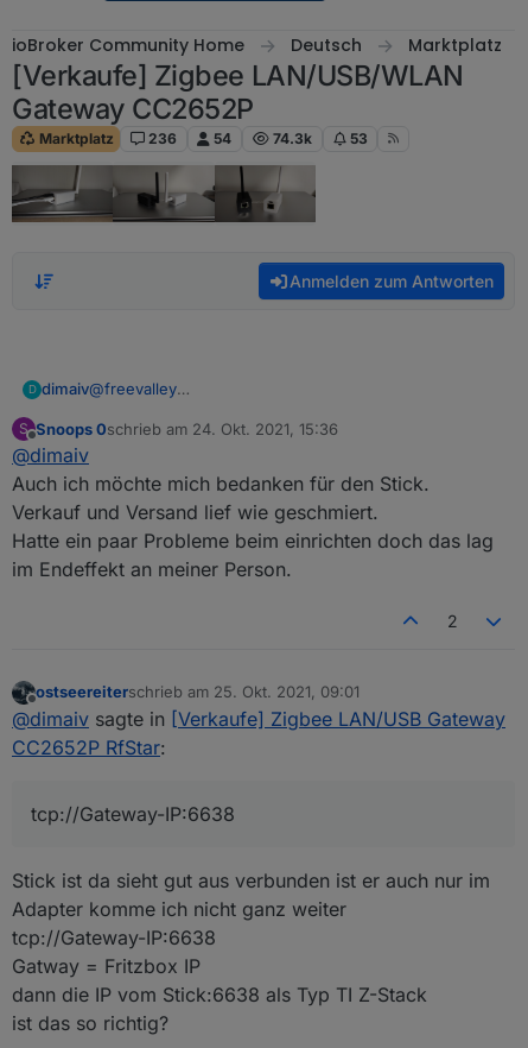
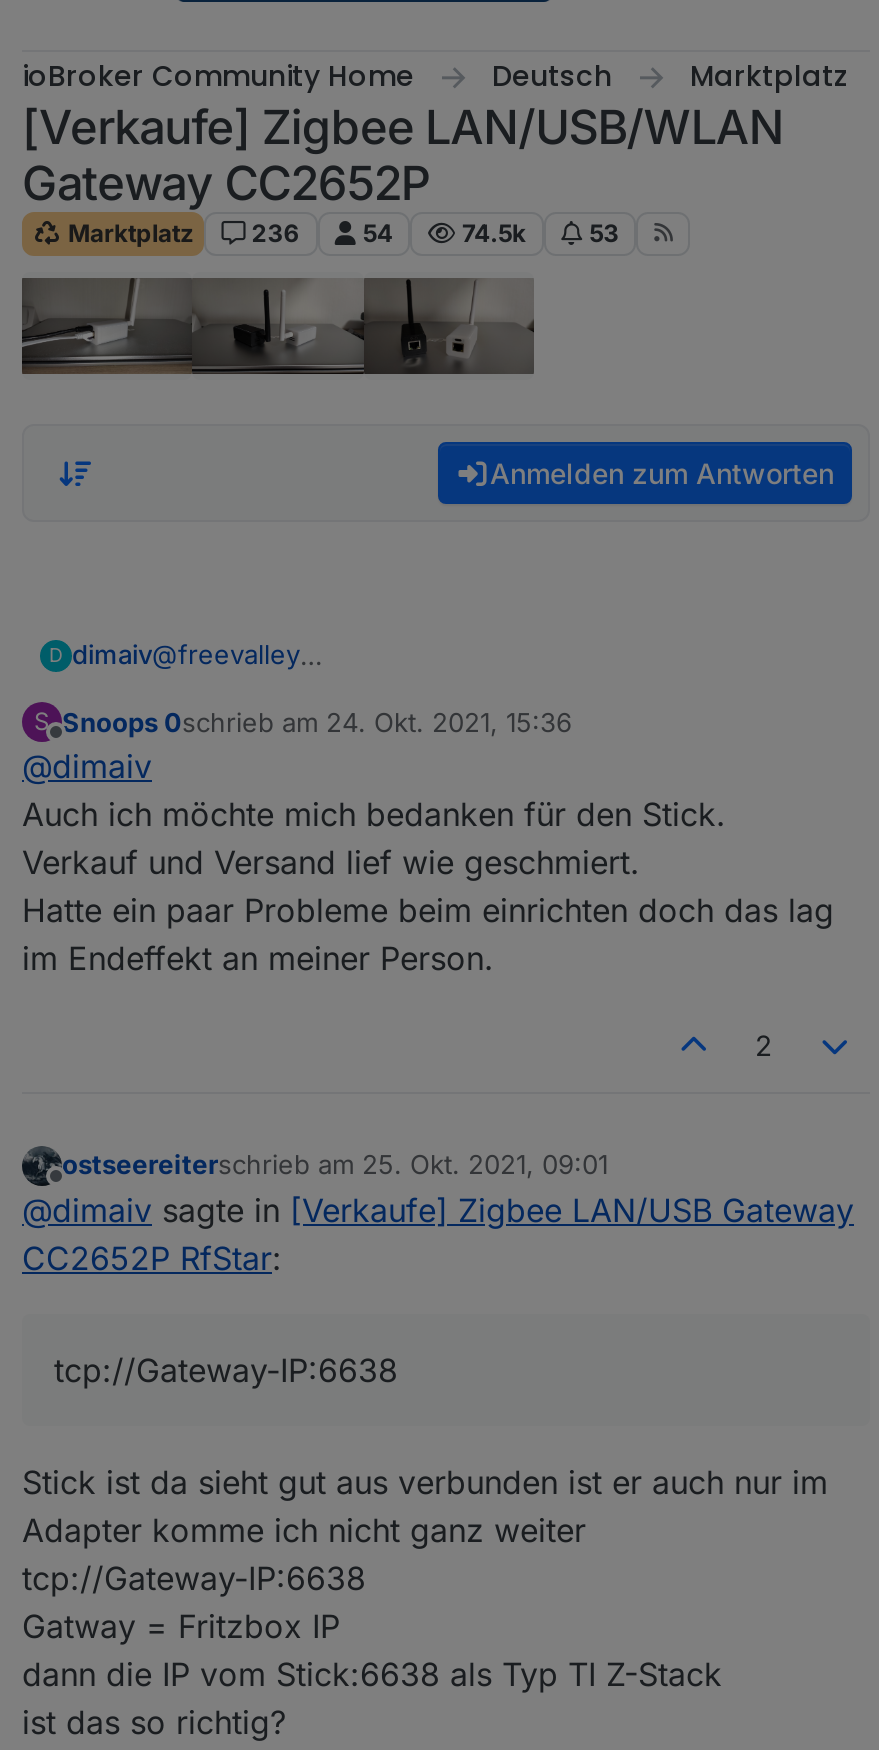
- 74.3k
+ 74.5k
